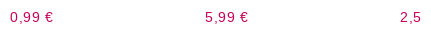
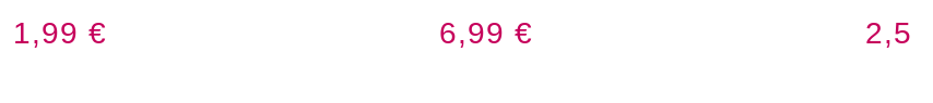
- 0,99 €
+ 1,99 €

- 5,99 €
+ 6,99 €
